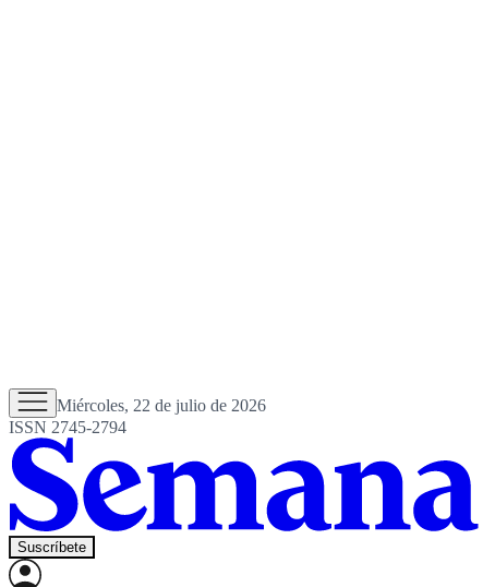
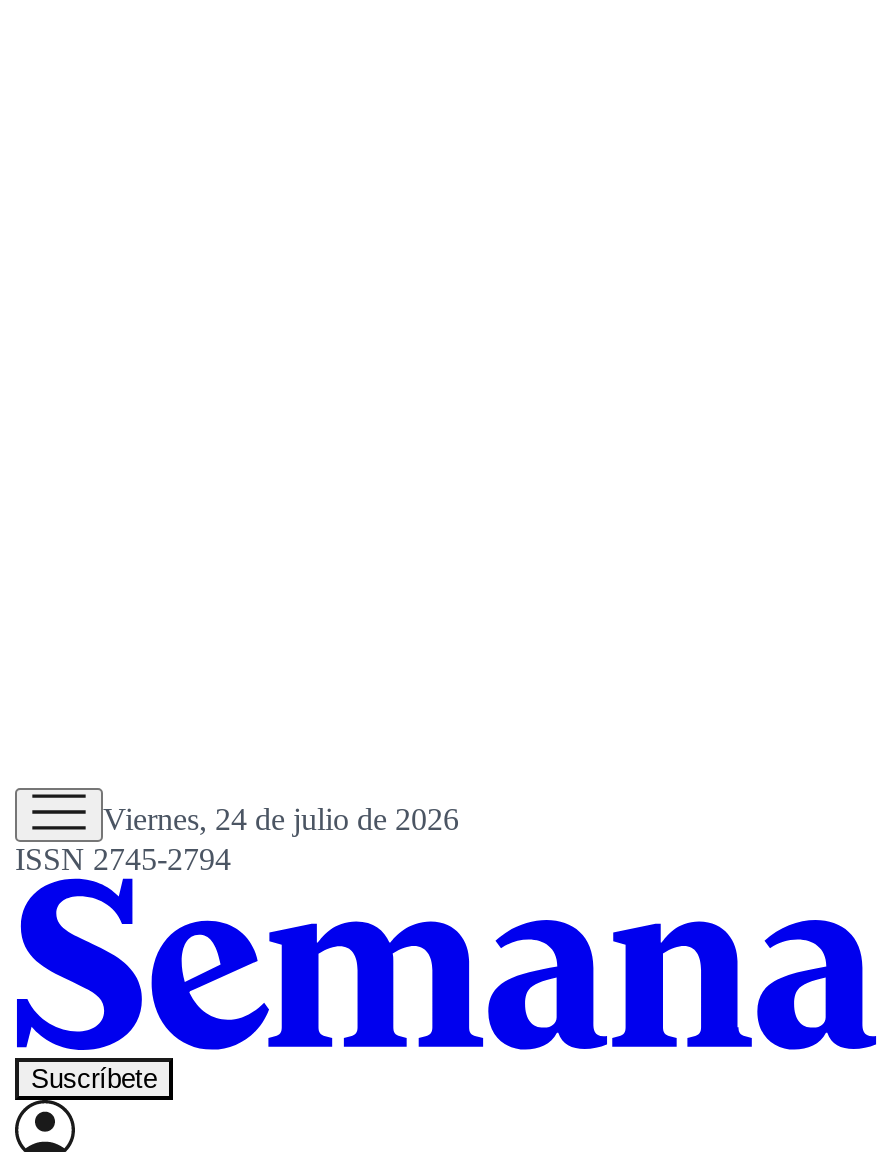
- Miércoles, 22 de julio de 2026
+ Viernes, 24 de julio de 2026
